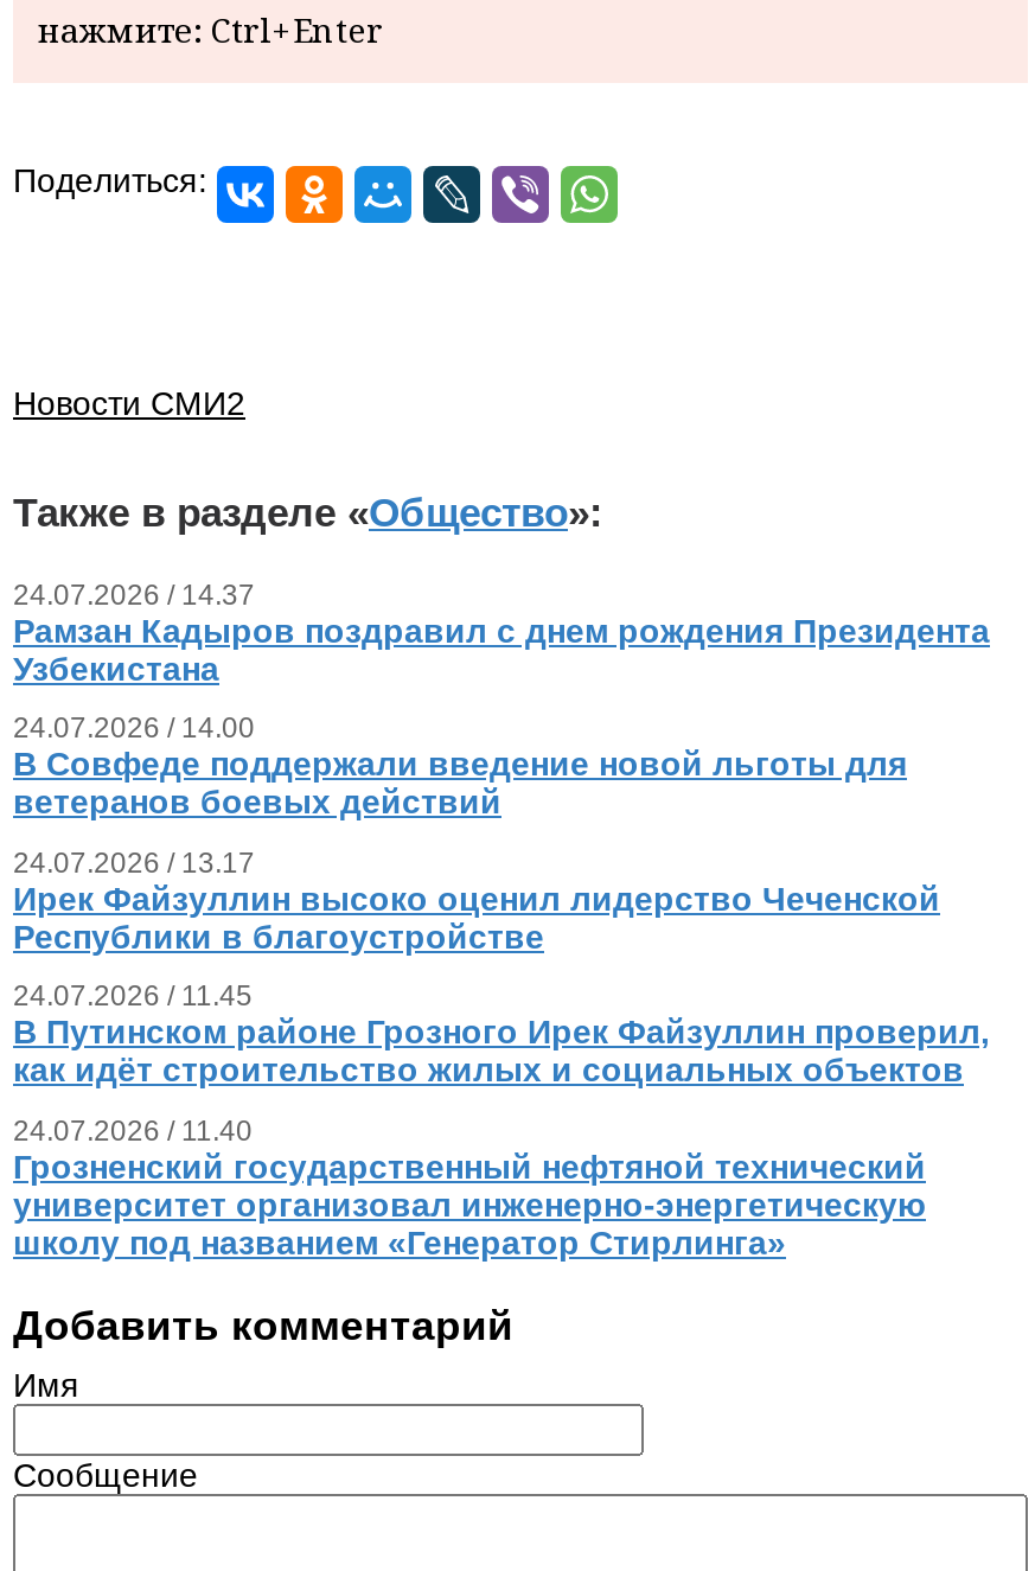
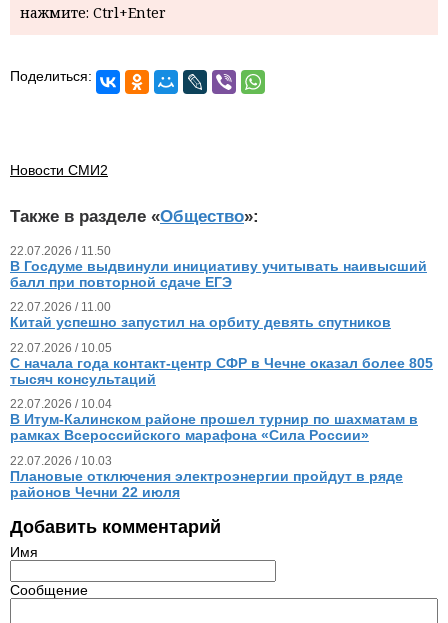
- 24.07.2026 / 14.37
- Рамзан Кадыров поздравил с днем рождения Президента
- Узбекистана
+ 22.07.2026 / 11.50
+ В Госдуме выдвинули инициативу учитывать наивысший
+ балл при повторной сдаче ЕГЭ

- 24.07.2026 / 14.00
- В Совфеде поддержали введение новой льготы для
- ветеранов боевых действий
+ 22.07.2026 / 11.00
+ Китай успешно запустил на орбиту девять спутников

- 24.07.2026 / 13.17
- Ирек Файзуллин высоко оценил лидерство Чеченской
- Республики в благоустройстве
+ 22.07.2026 / 10.05
+ С начала года контакт-центр СФР в Чечне оказал более 805
+ тысяч консультаций

- 24.07.2026 / 11.45
- В Путинском районе Грозного Ирек Файзуллин проверил,
- как идёт строительство жилых и социальных объектов
+ 22.07.2026 / 10.04
+ В Итум-Калинском районе прошел турнир по шахматам в
+ рамках Всероссийского марафона «Сила России»

- 24.07.2026 / 11.40
- Грозненский государственный нефтяной технический
- университет организовал инженерно‑энергетическую
- школу под названием «Генератор Стирлинга»
+ 22.07.2026 / 10.03
+ Плановые отключения электроэнергии пройдут в ряде
+ районов Чечни 22 июля
